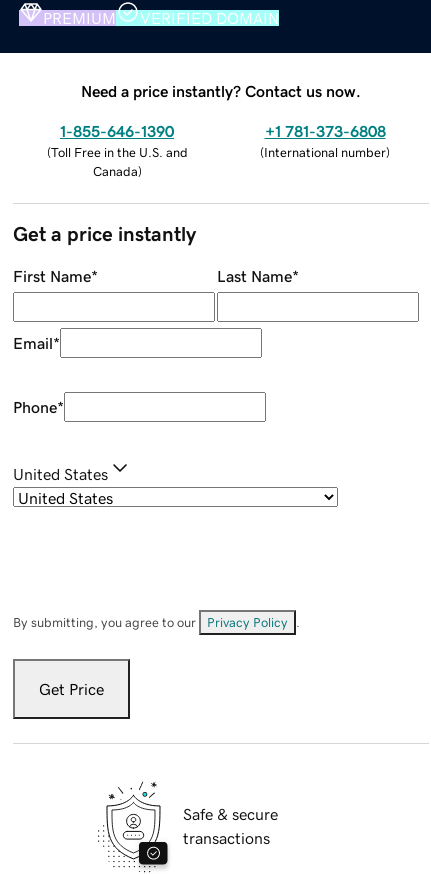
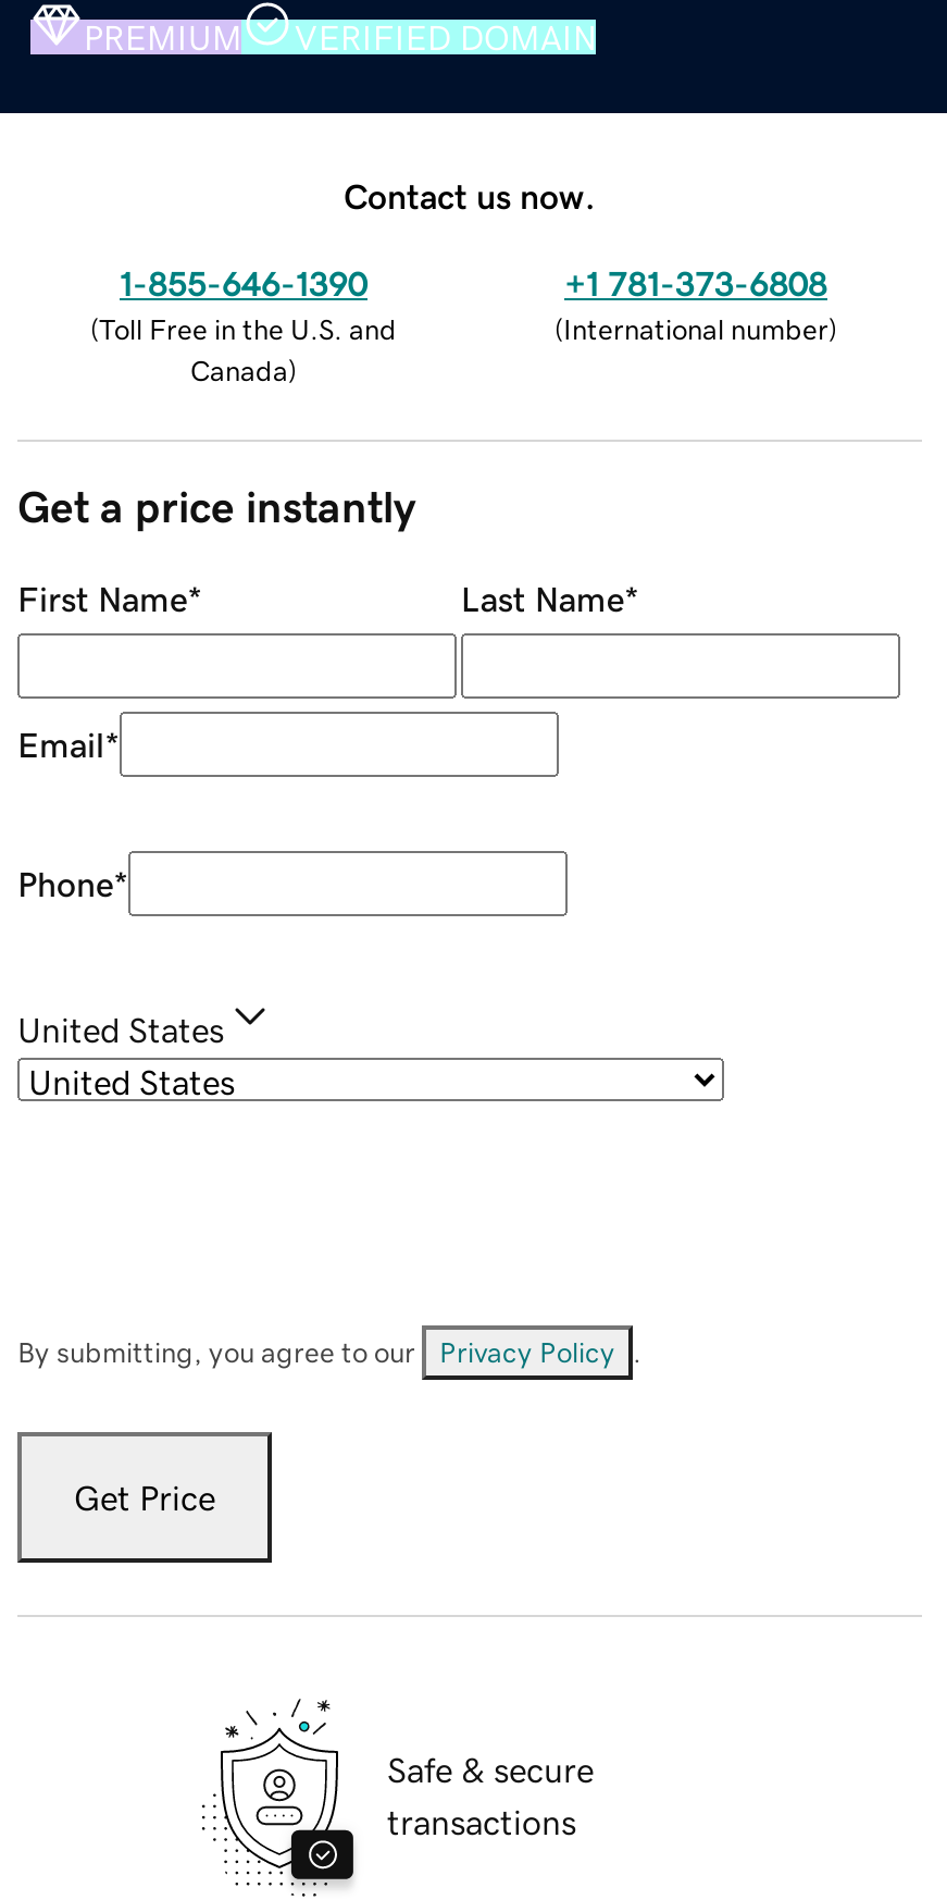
- Need a price instantly? Contact us now.
+ Contact us now.
